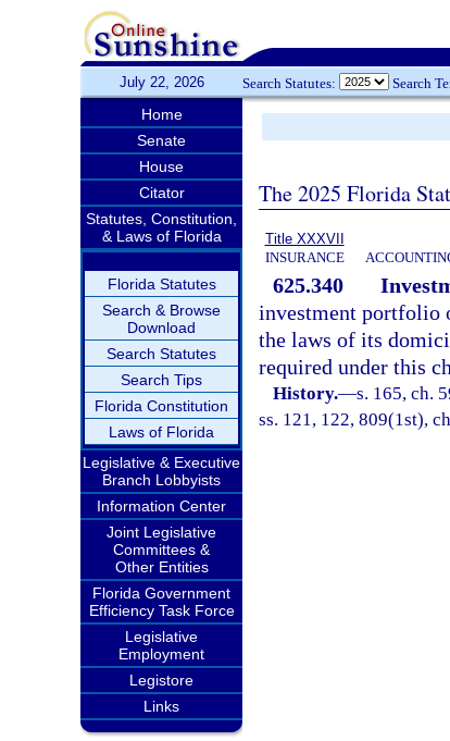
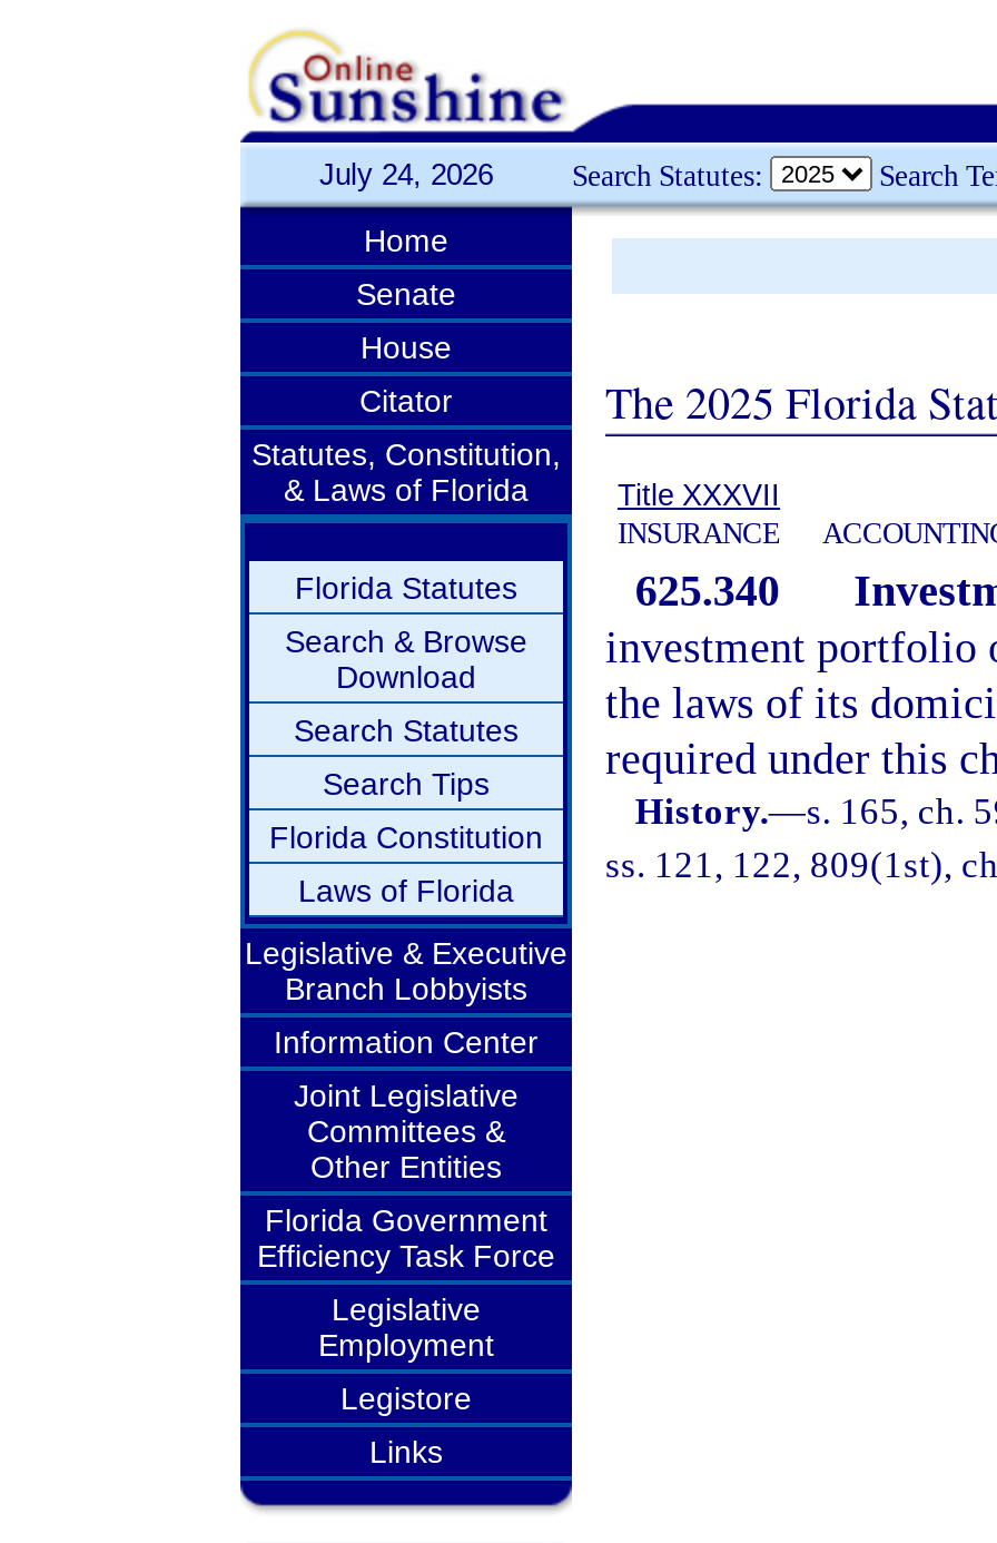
- July 22, 2026
+ July 24, 2026
